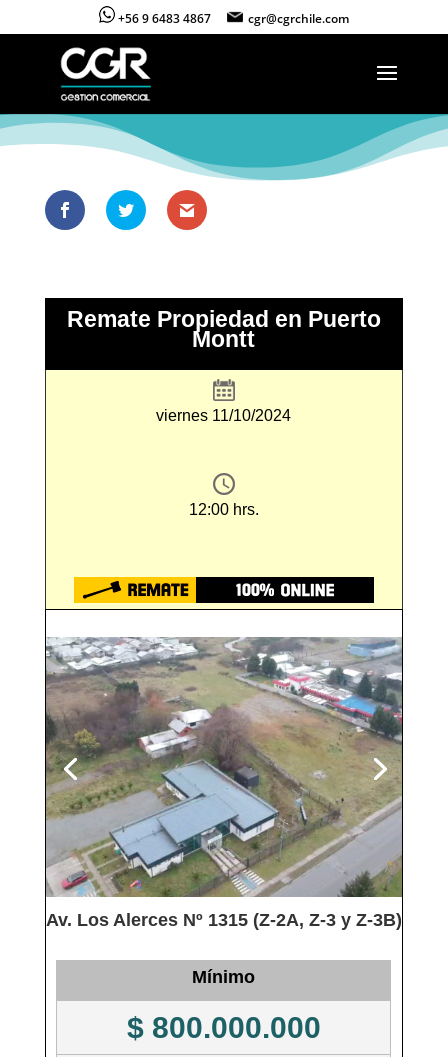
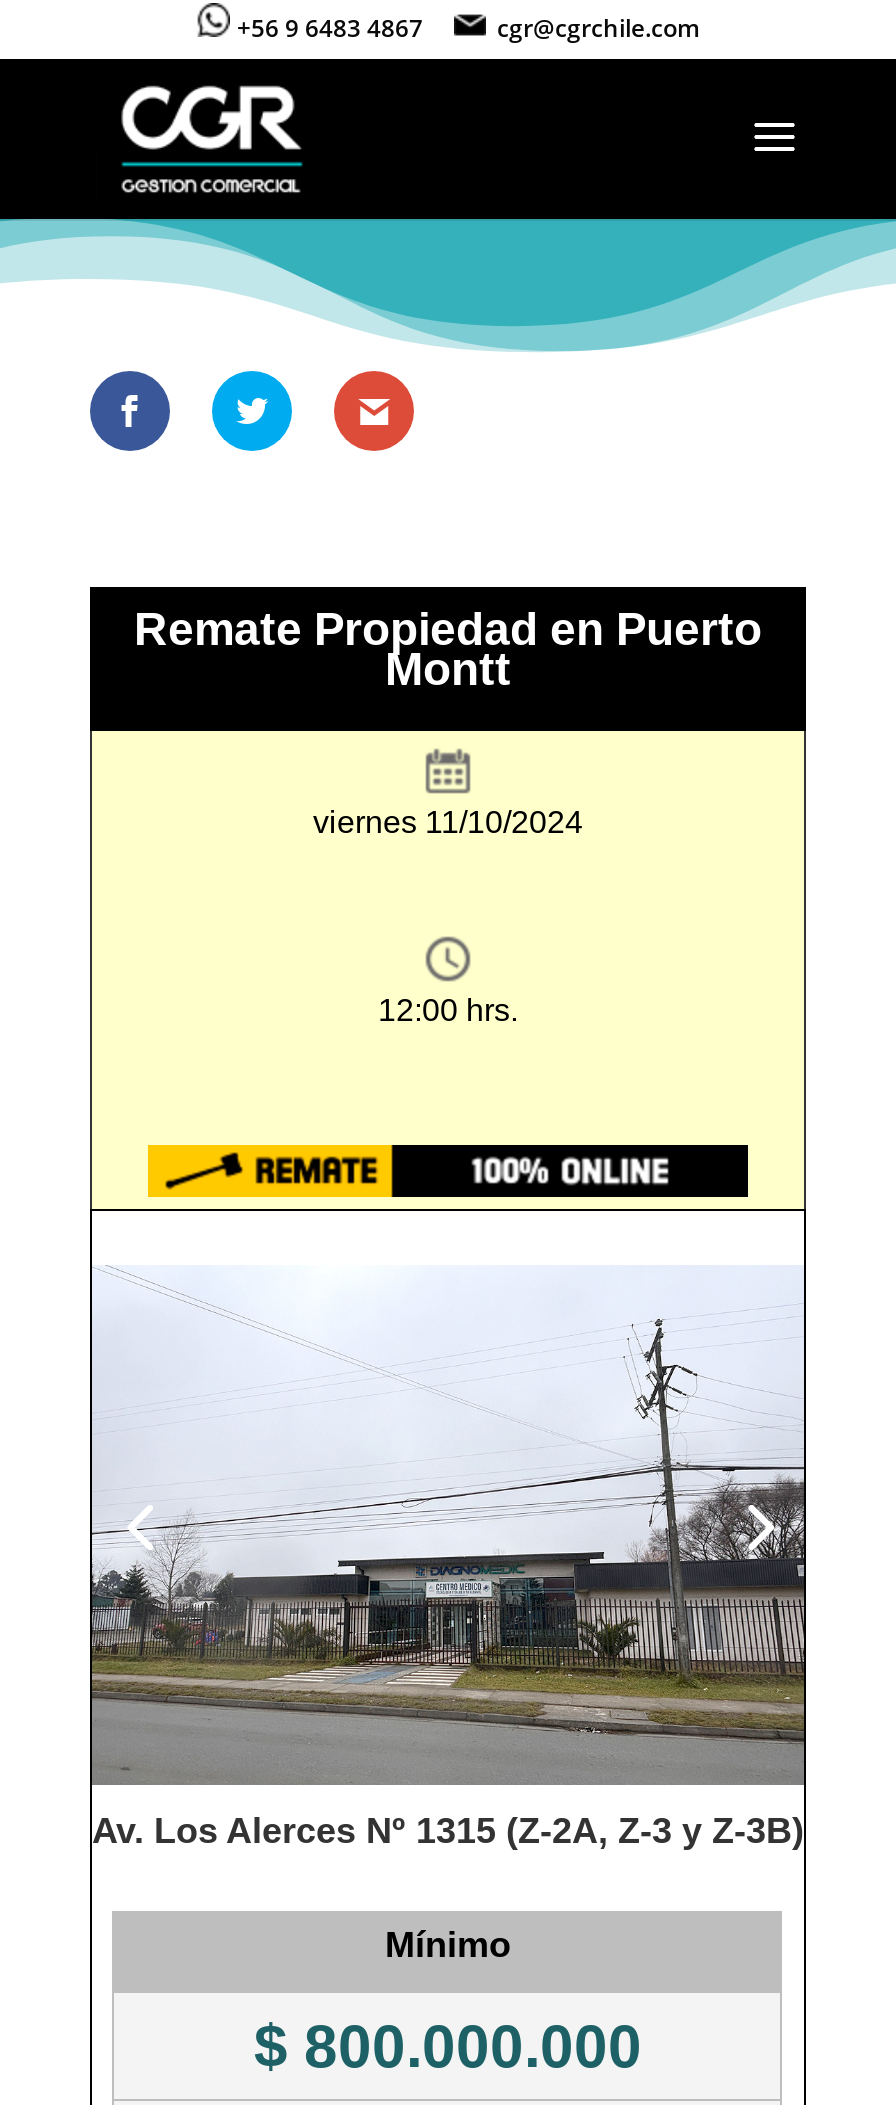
- [image]
+ [image]
